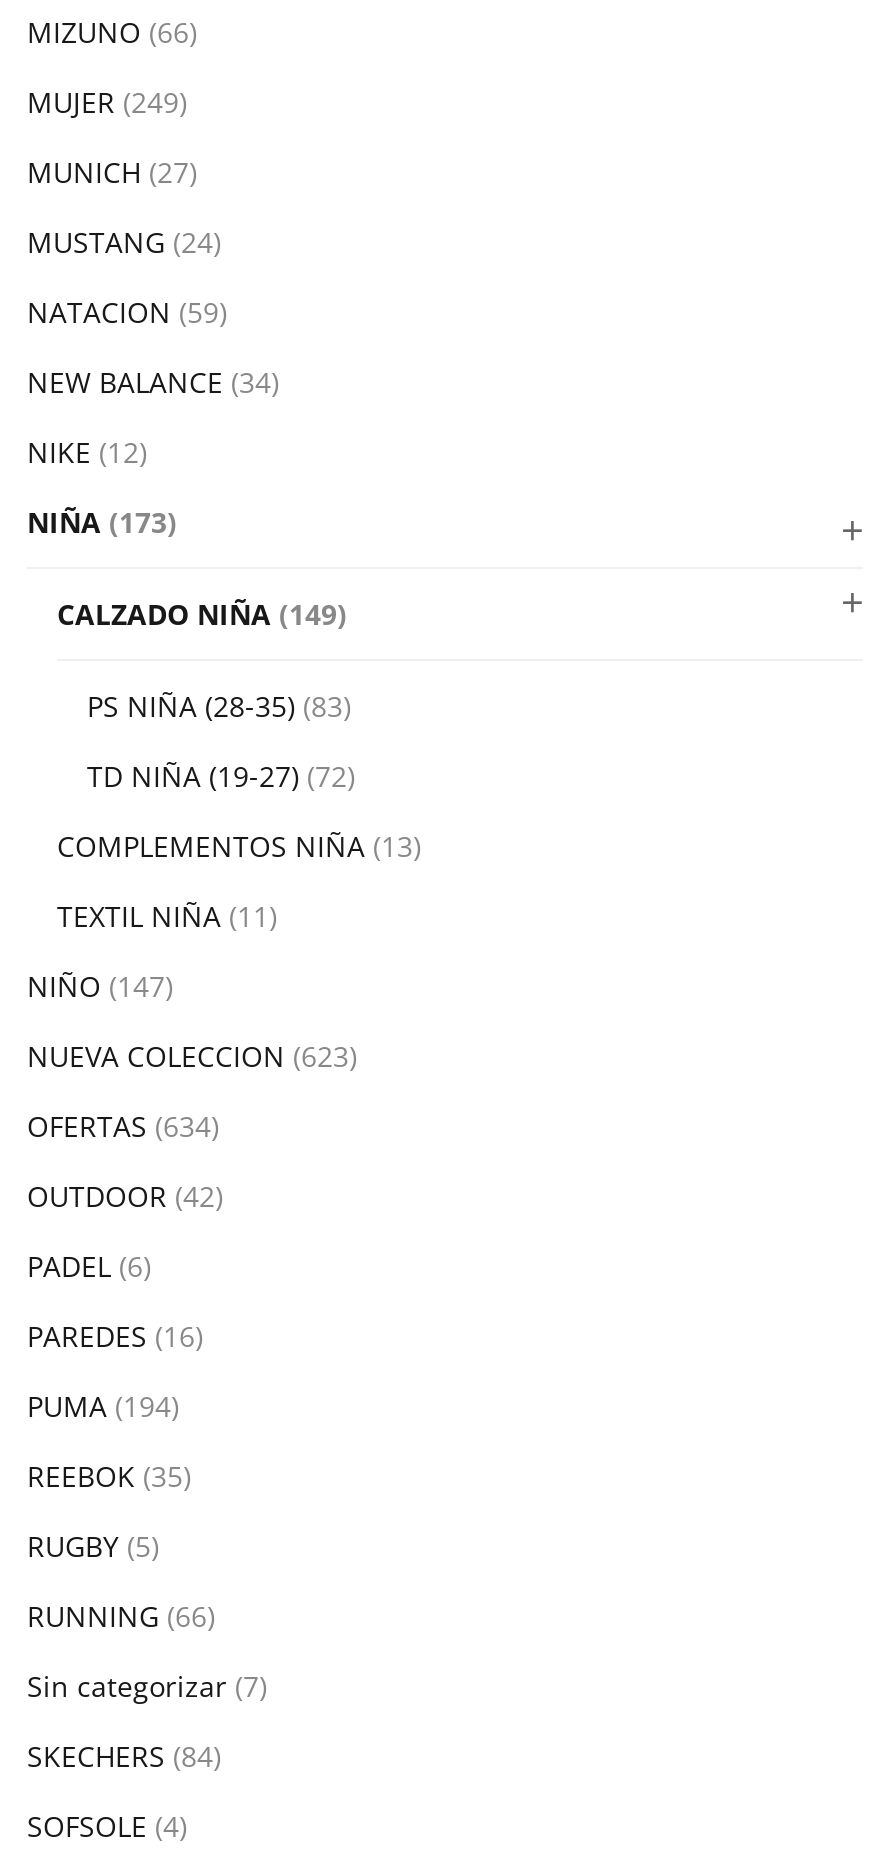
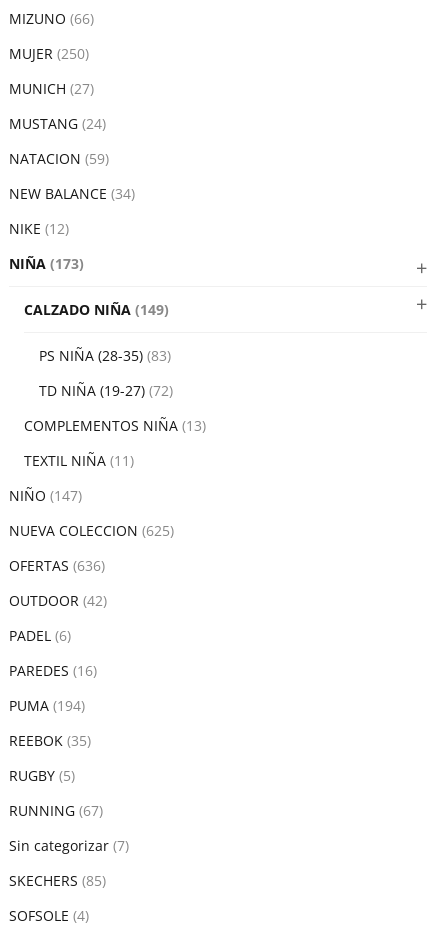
- MUJER (249)
+ MUJER (250)

- NUEVA COLECCION (623)
+ NUEVA COLECCION (625)

- OFERTAS (634)
+ OFERTAS (636)

- RUNNING (66)
+ RUNNING (67)

- SKECHERS (84)
+ SKECHERS (85)
